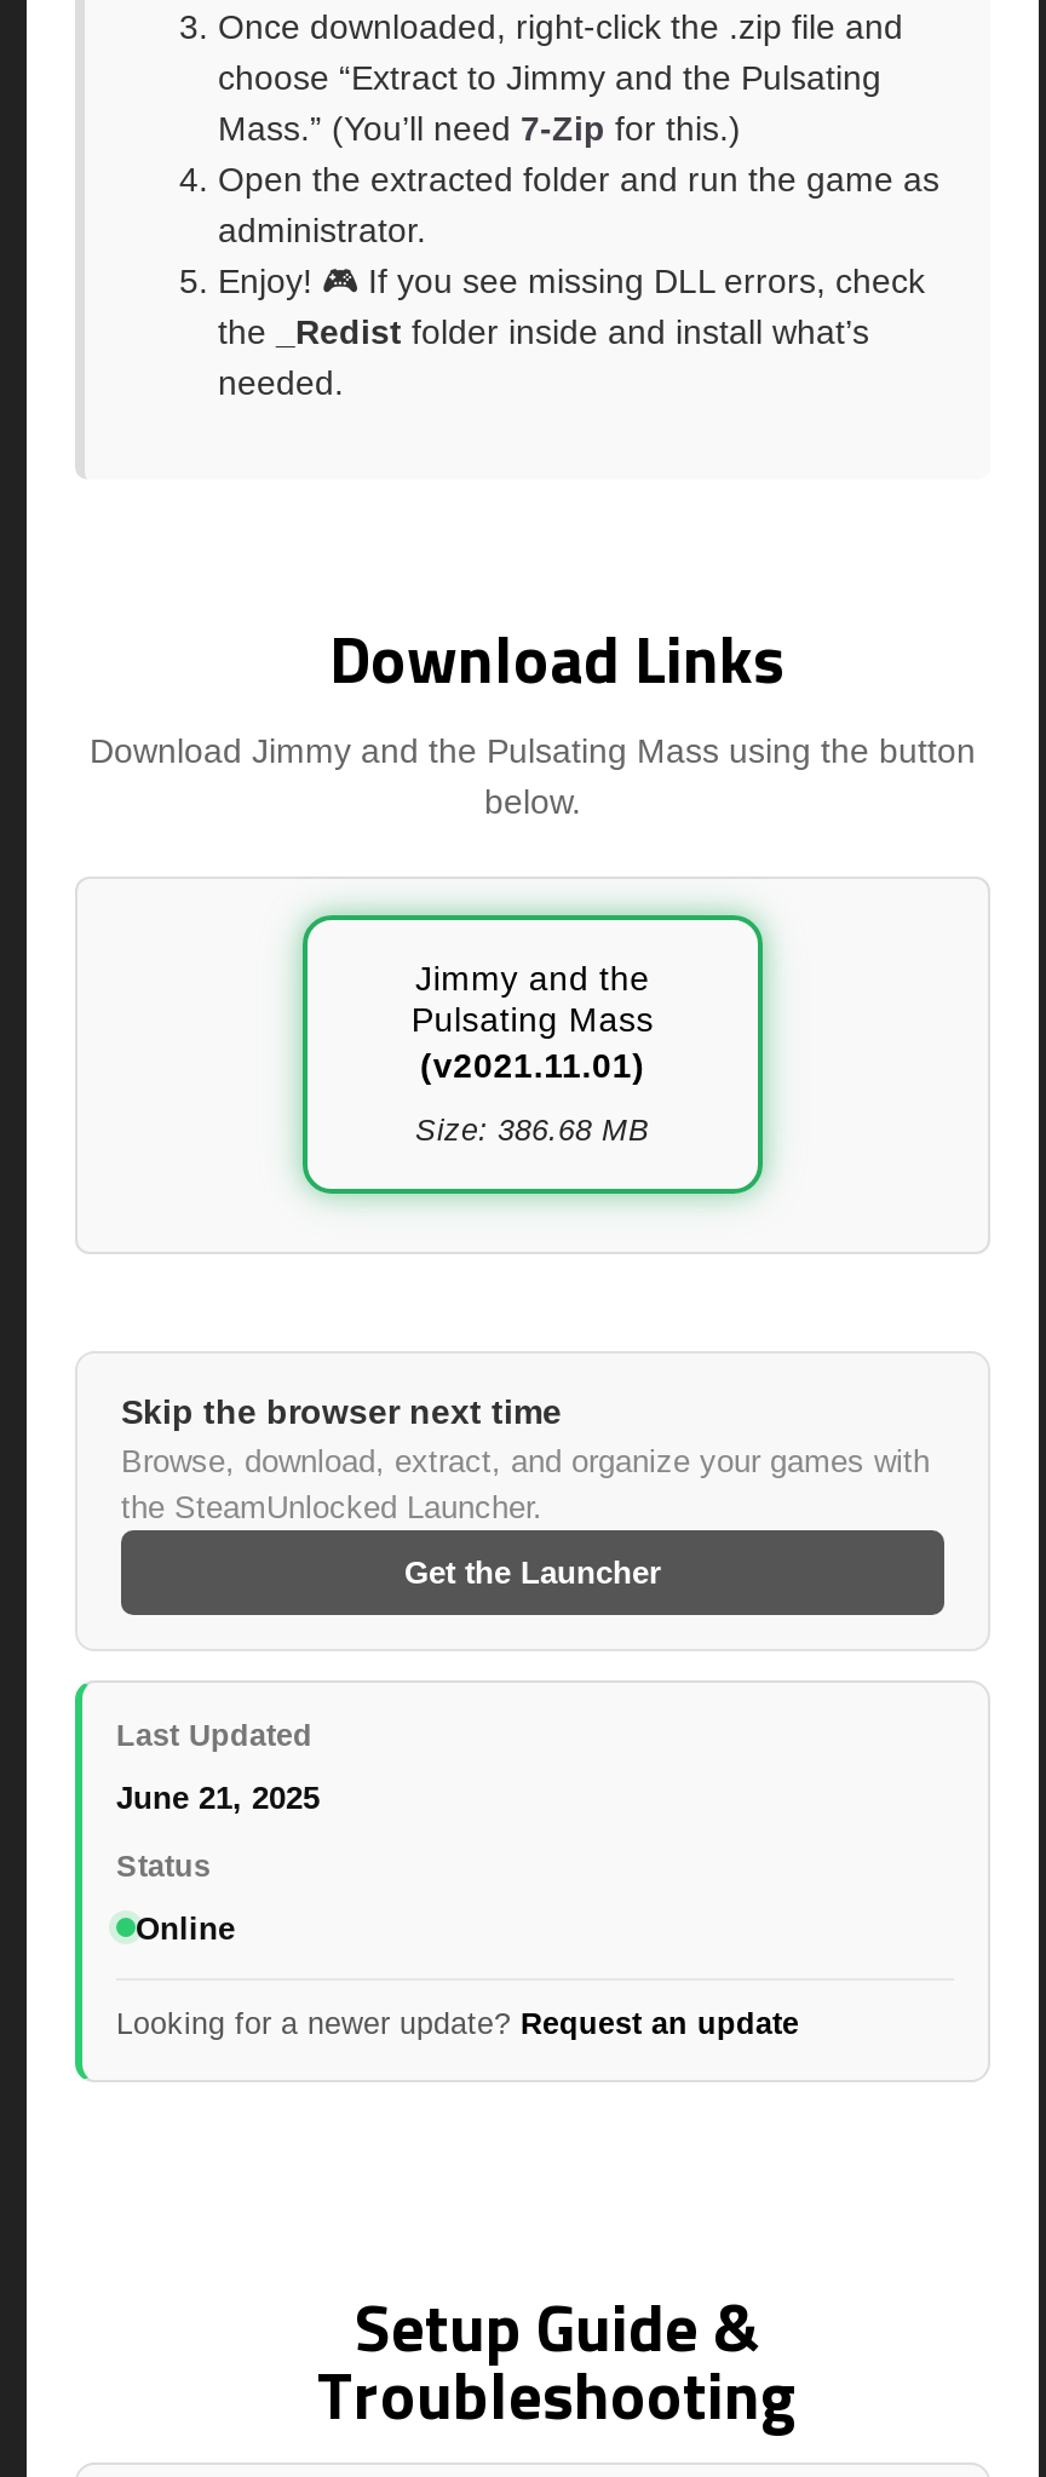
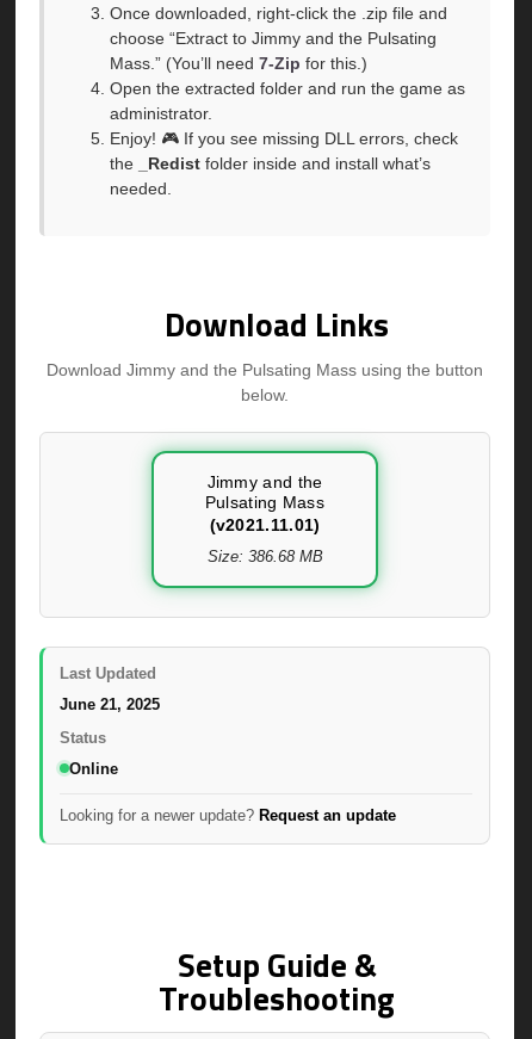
- Skip the browser next time
- Browse, download, extract, and organize your games with
- the SteamUnlocked Launcher.
- Get the Launcher
